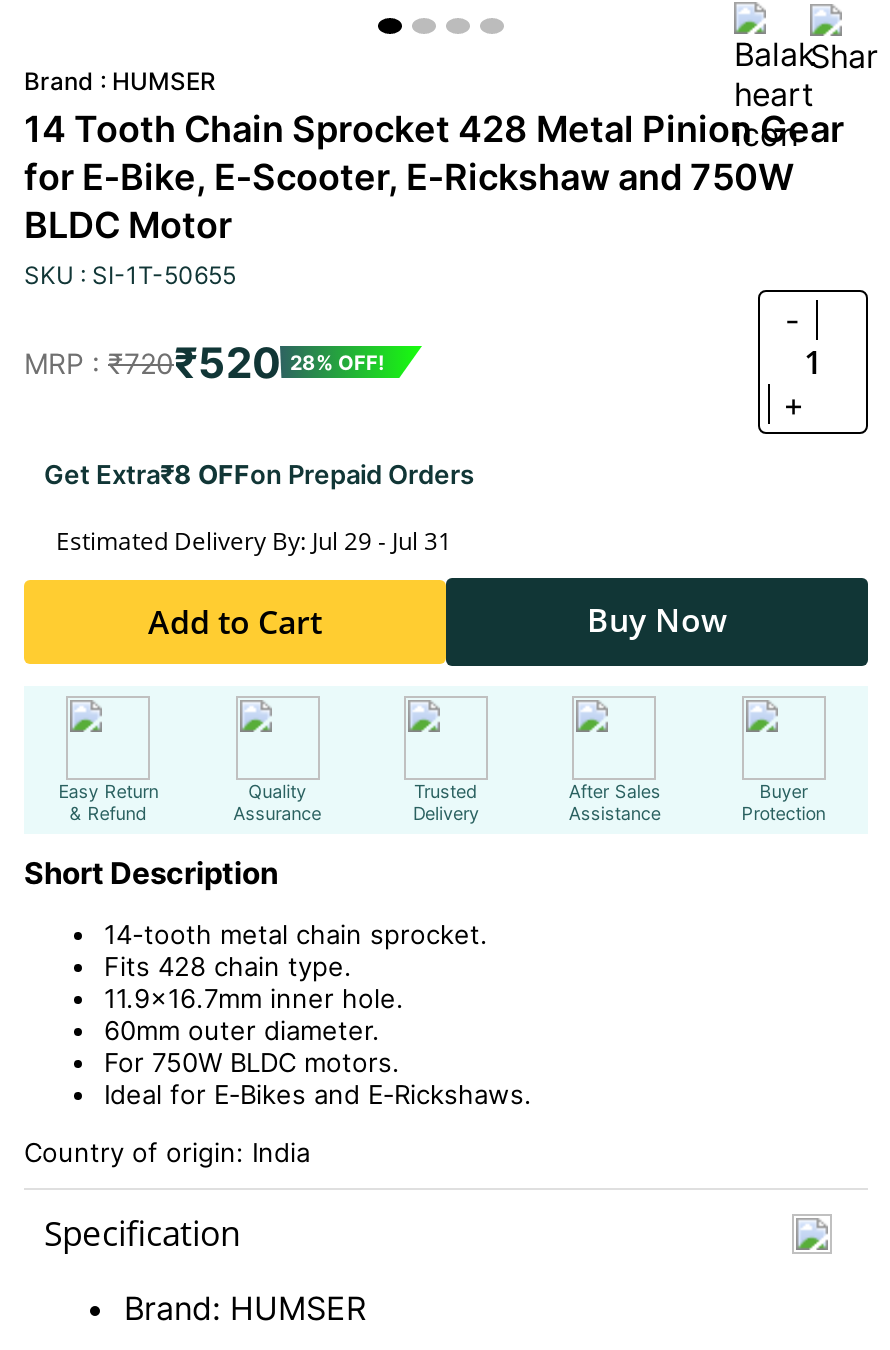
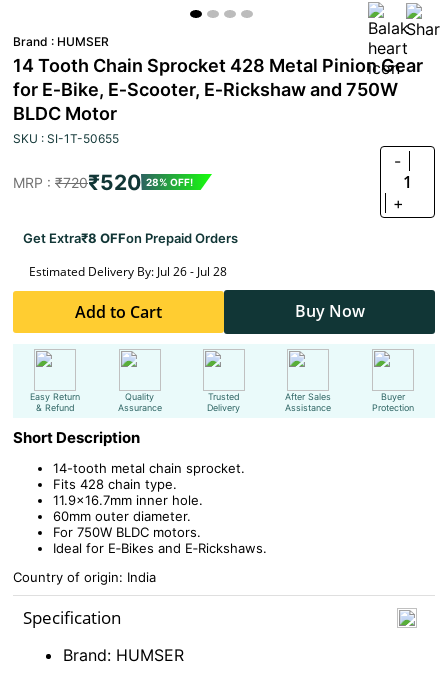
- Estimated Delivery By: Jul 29 - Jul 31
+ Estimated Delivery By: Jul 26 - Jul 28
